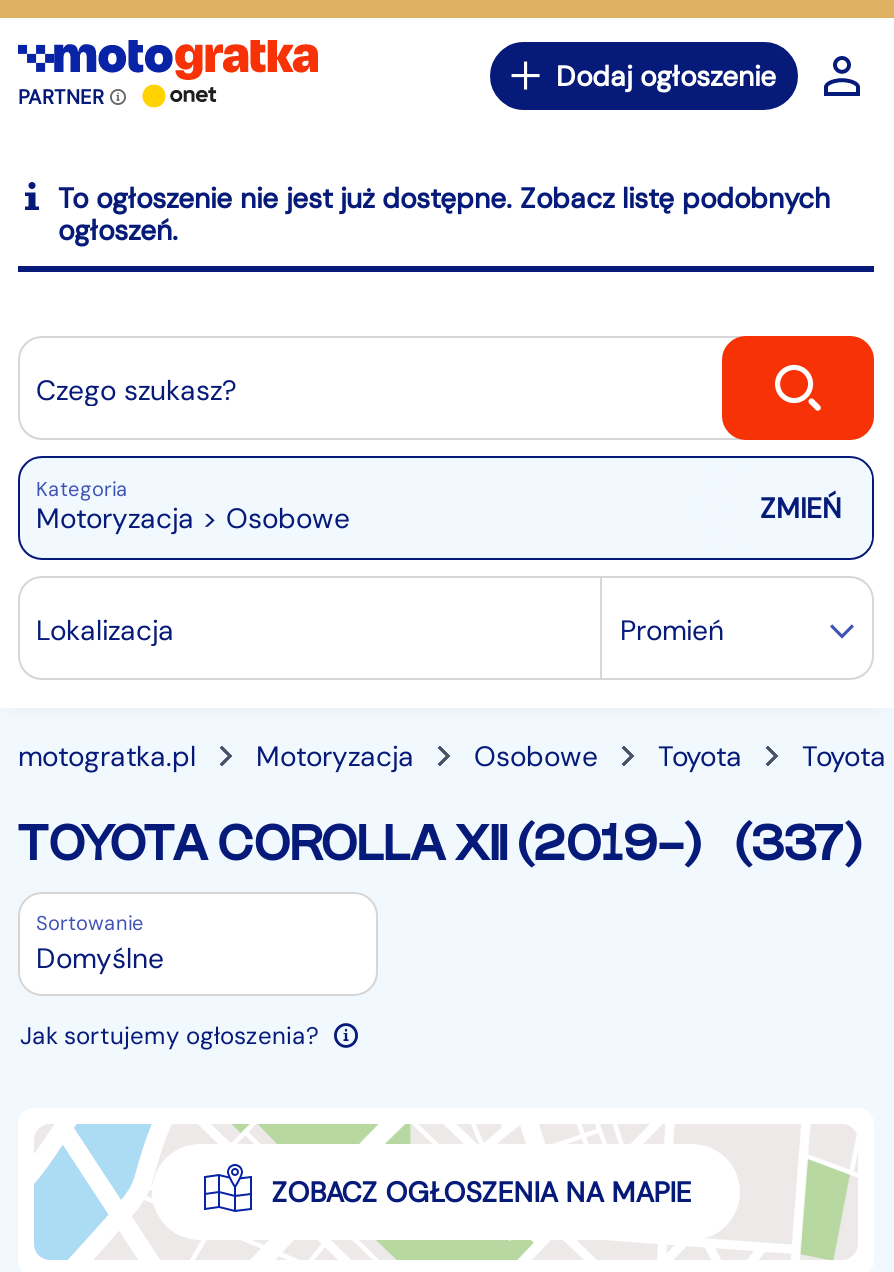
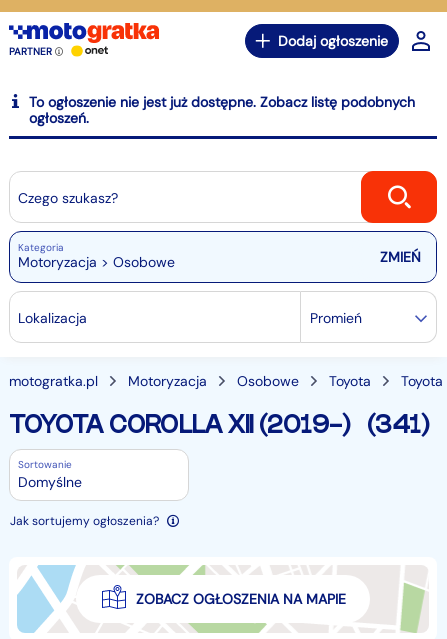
- TOYOTA COROLLA XII (2019-) (337)
+ TOYOTA COROLLA XII (2019-) (341)
